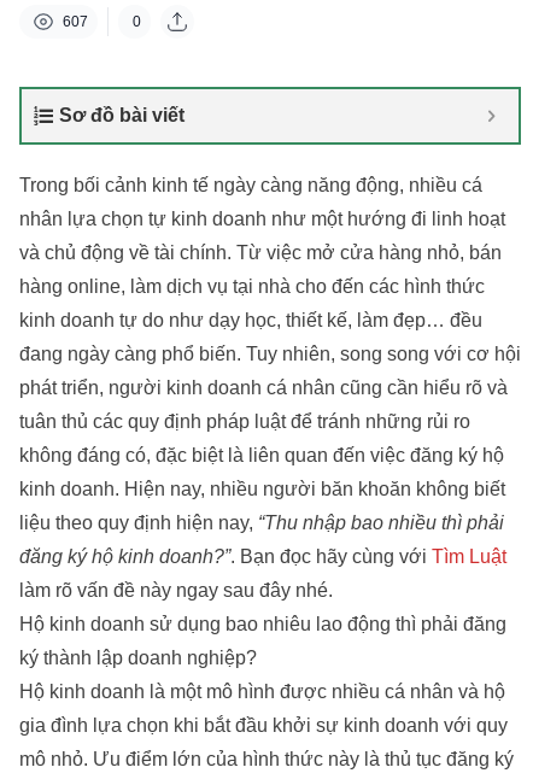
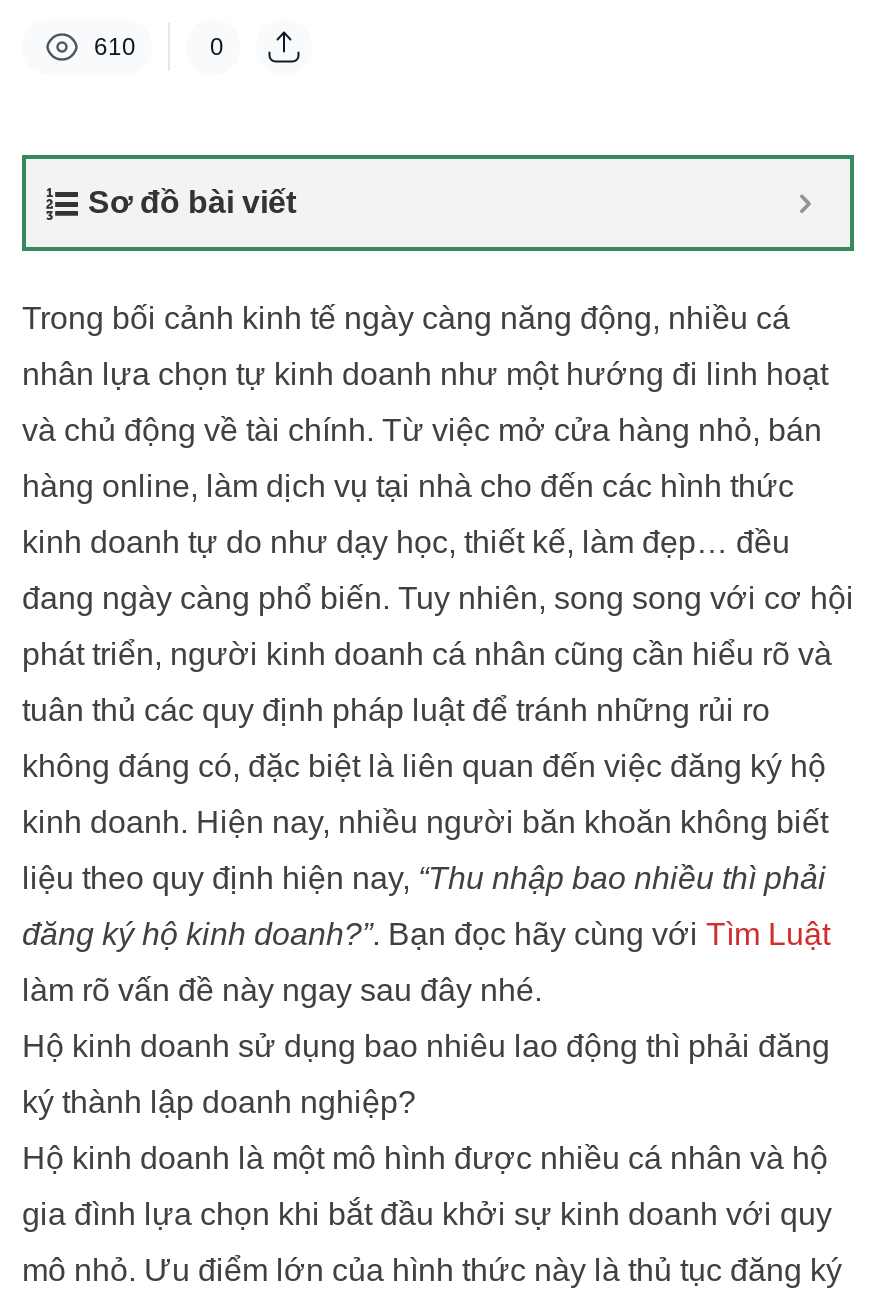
- 607
+ 610
